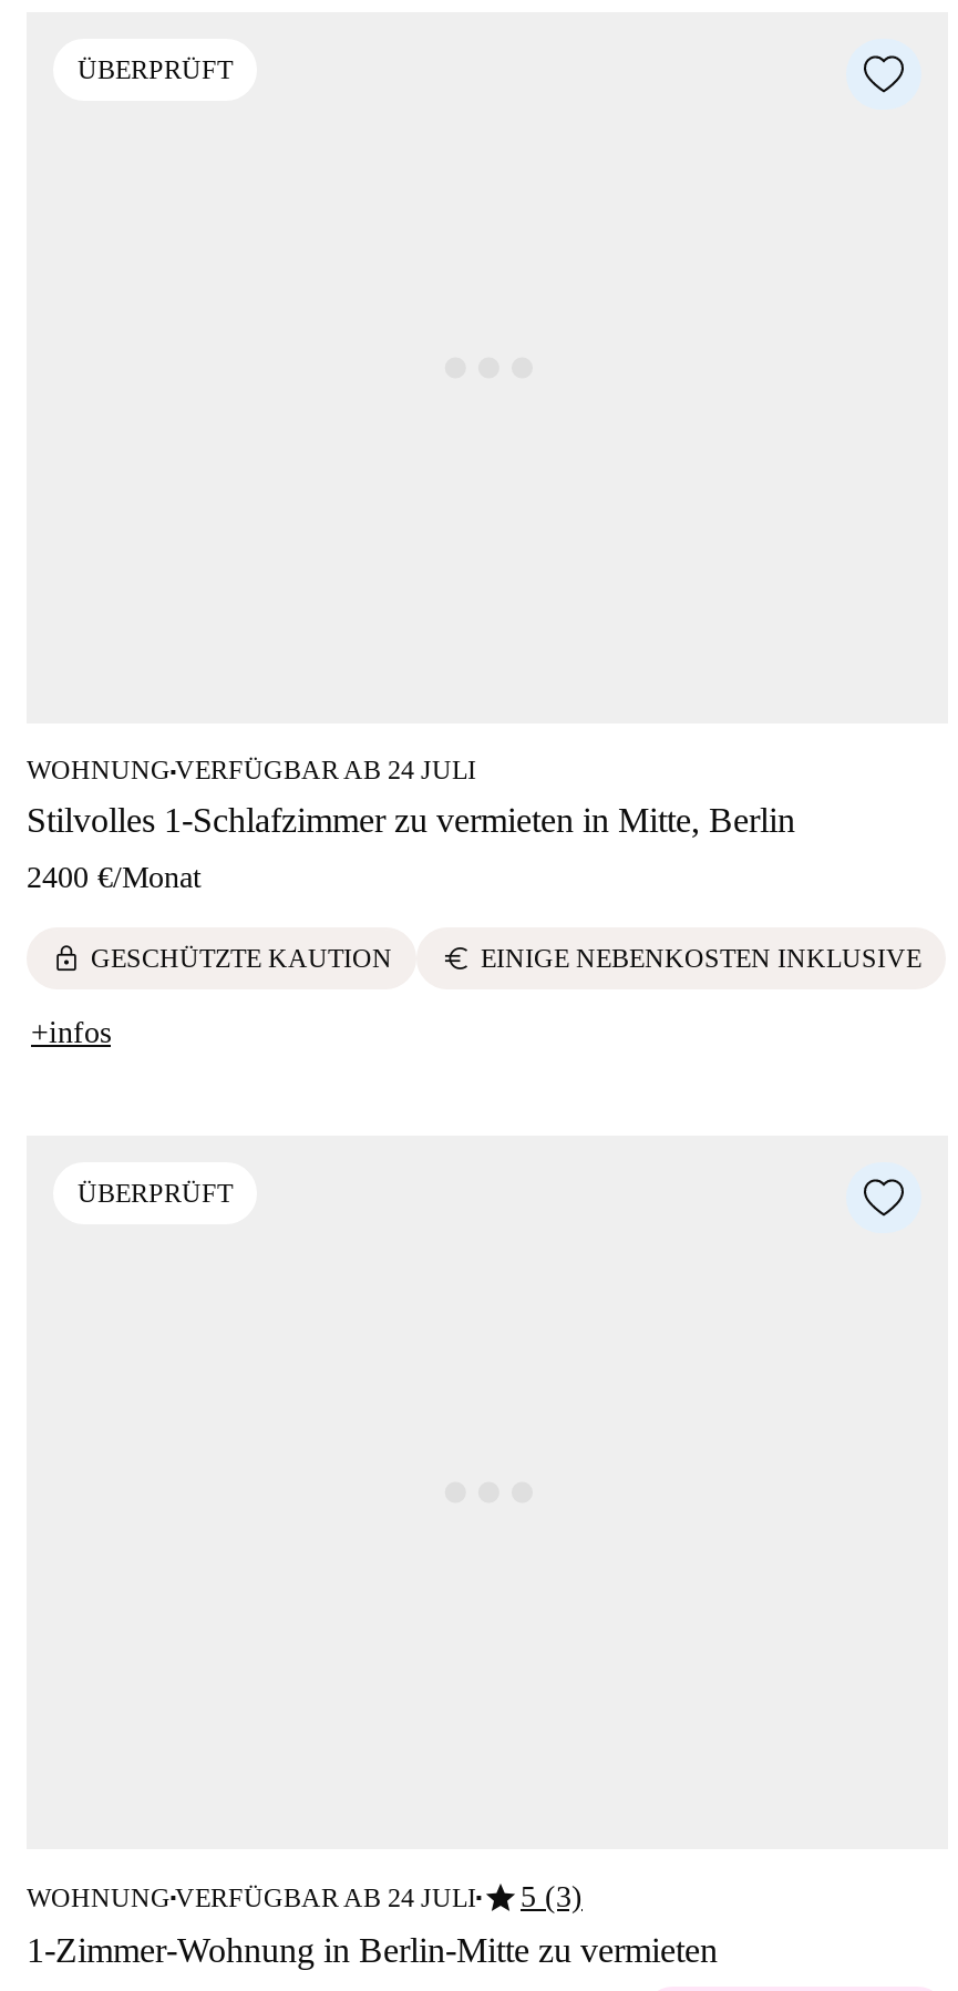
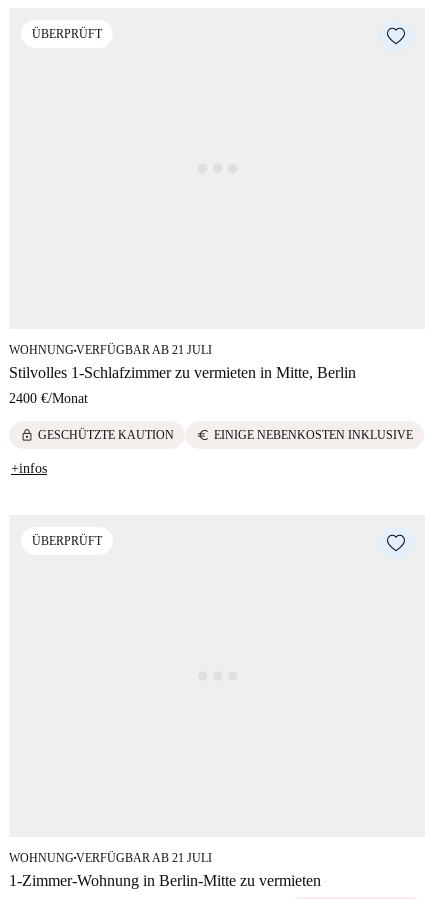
- WOHNUNG VERFÜGBAR AB 24 JULI
+ WOHNUNG VERFÜGBAR AB 21 JULI

- WOHNUNG VERFÜGBAR AB 24 JULI star5 (3)
+ WOHNUNG VERFÜGBAR AB 21 JULI
